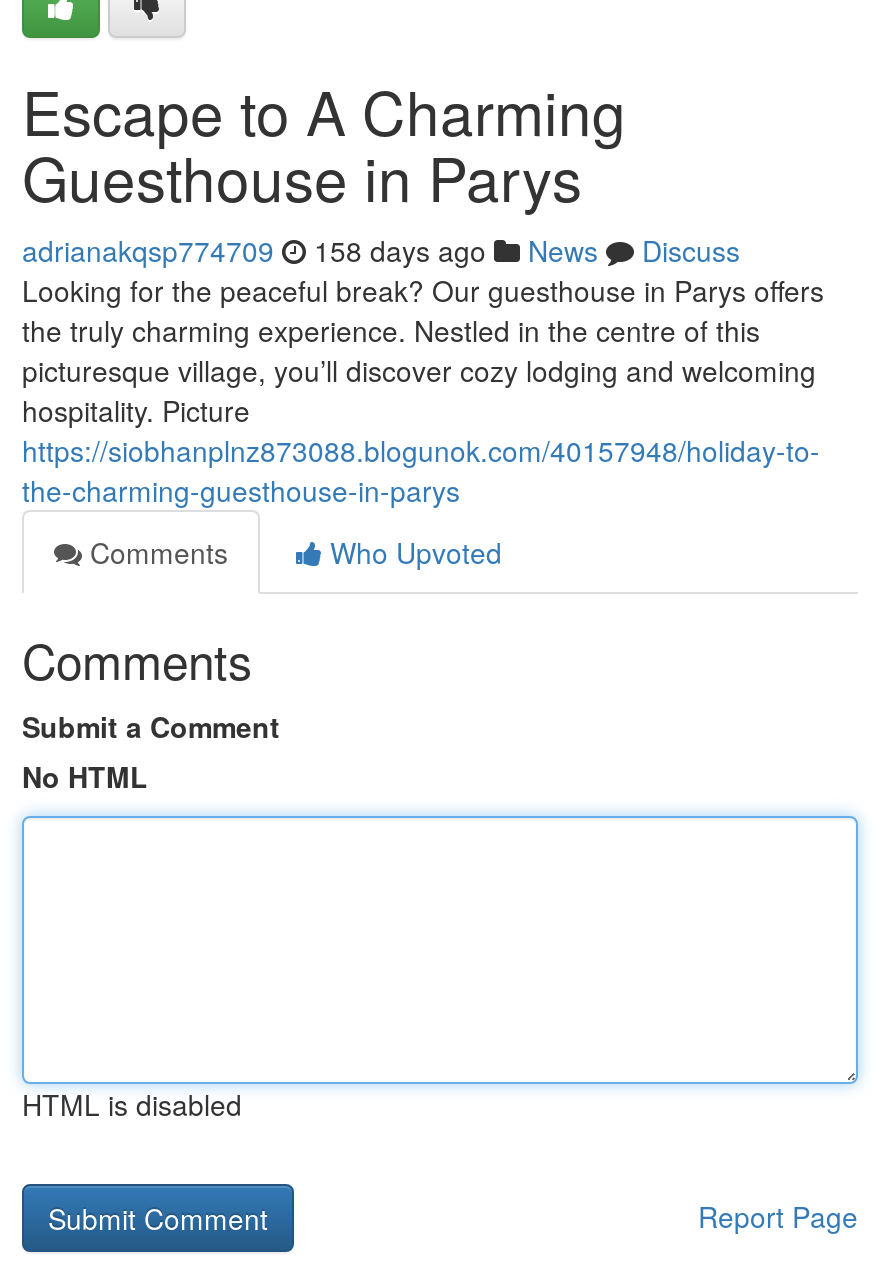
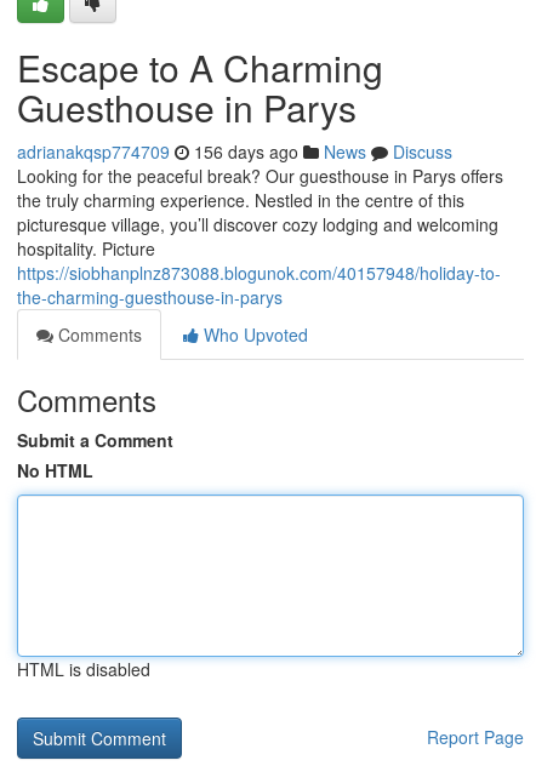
- adrianakqsp774709 158 days ago News Discuss
+ adrianakqsp774709 156 days ago News Discuss
